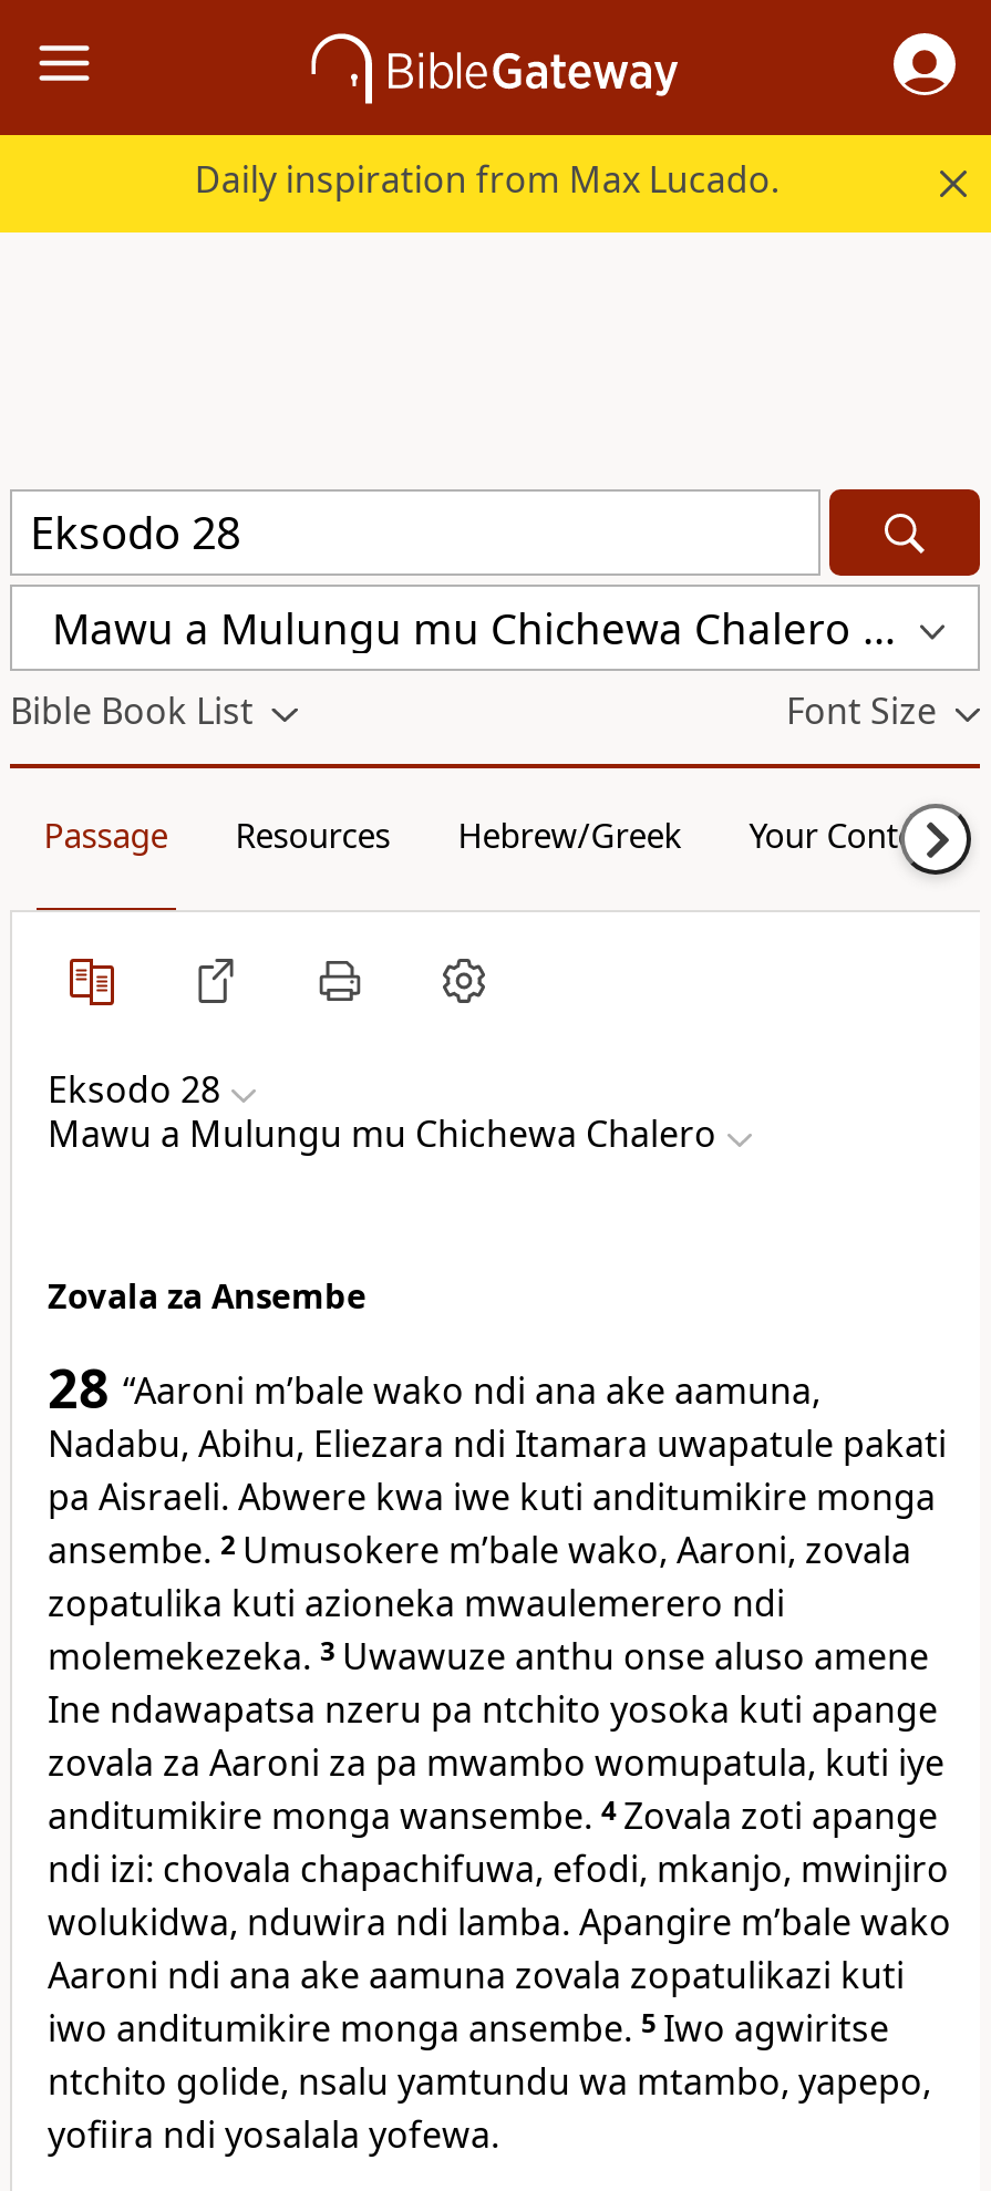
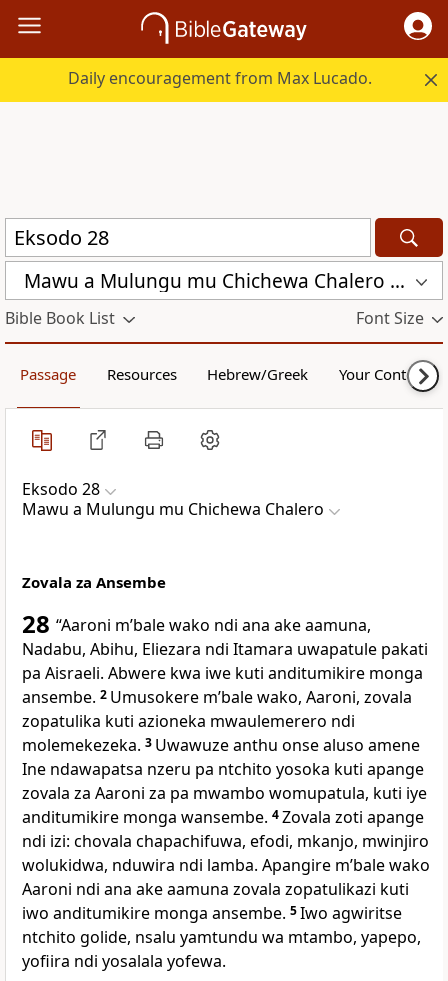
- Daily inspiration from Max Lucado.
+ Daily encouragement from Max Lucado.
